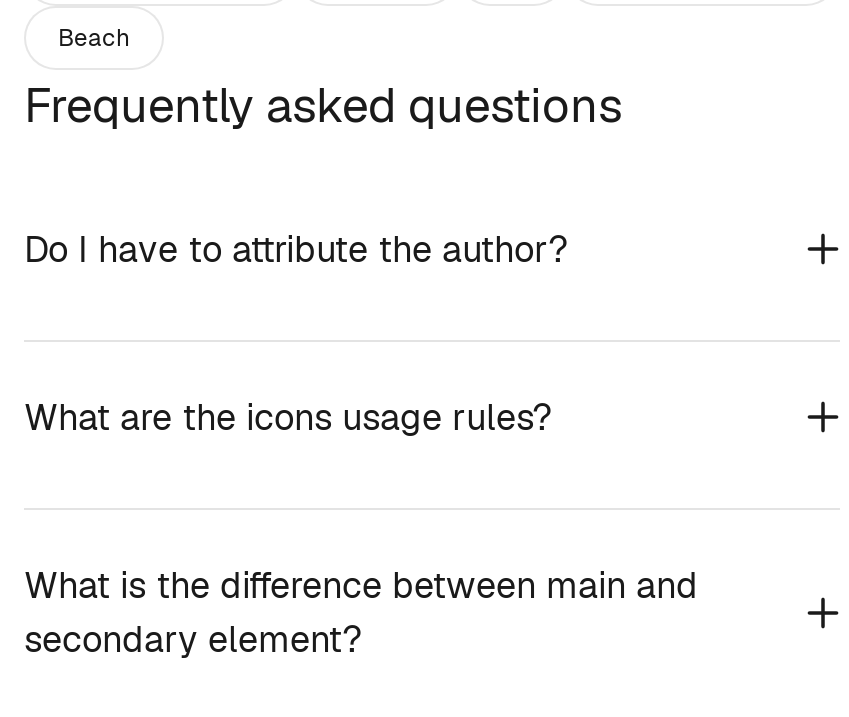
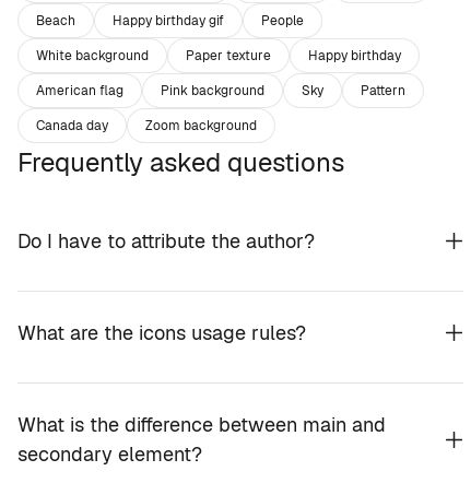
+ Happy birthday gif
+ People
+ White background
+ Paper texture
+ Happy birthday
+ American flag
+ Pink background
+ Sky
+ Pattern
+ Canada day
+ Zoom background
